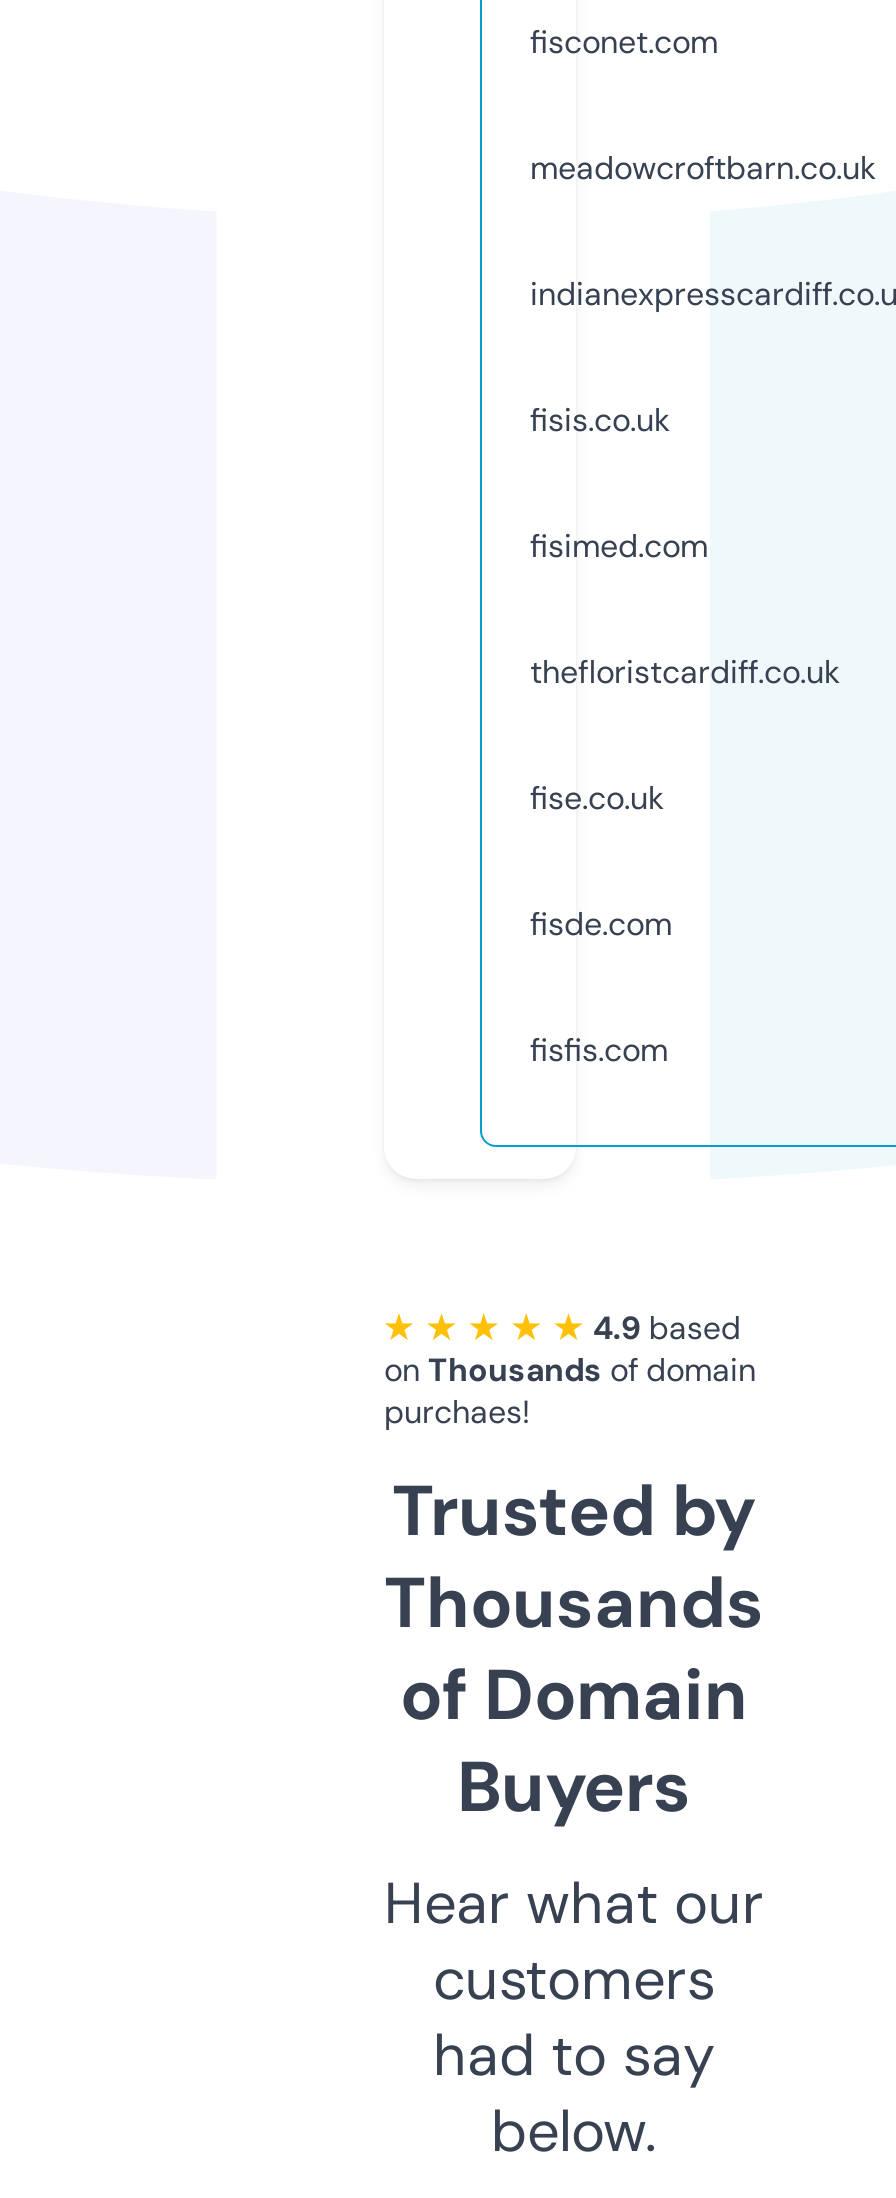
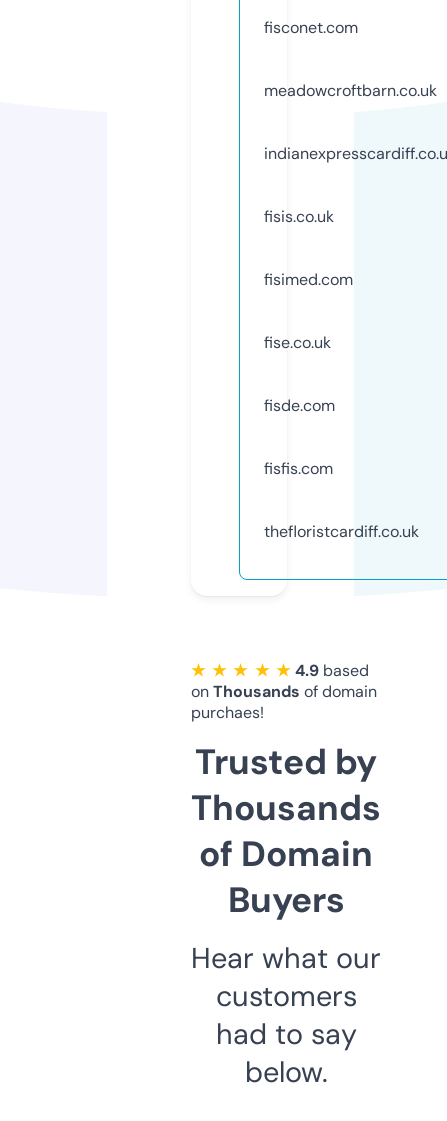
moved down: thefloristcardiff.co.uk

moved up: fise.co.uk | fisde.com | fisfis.com
